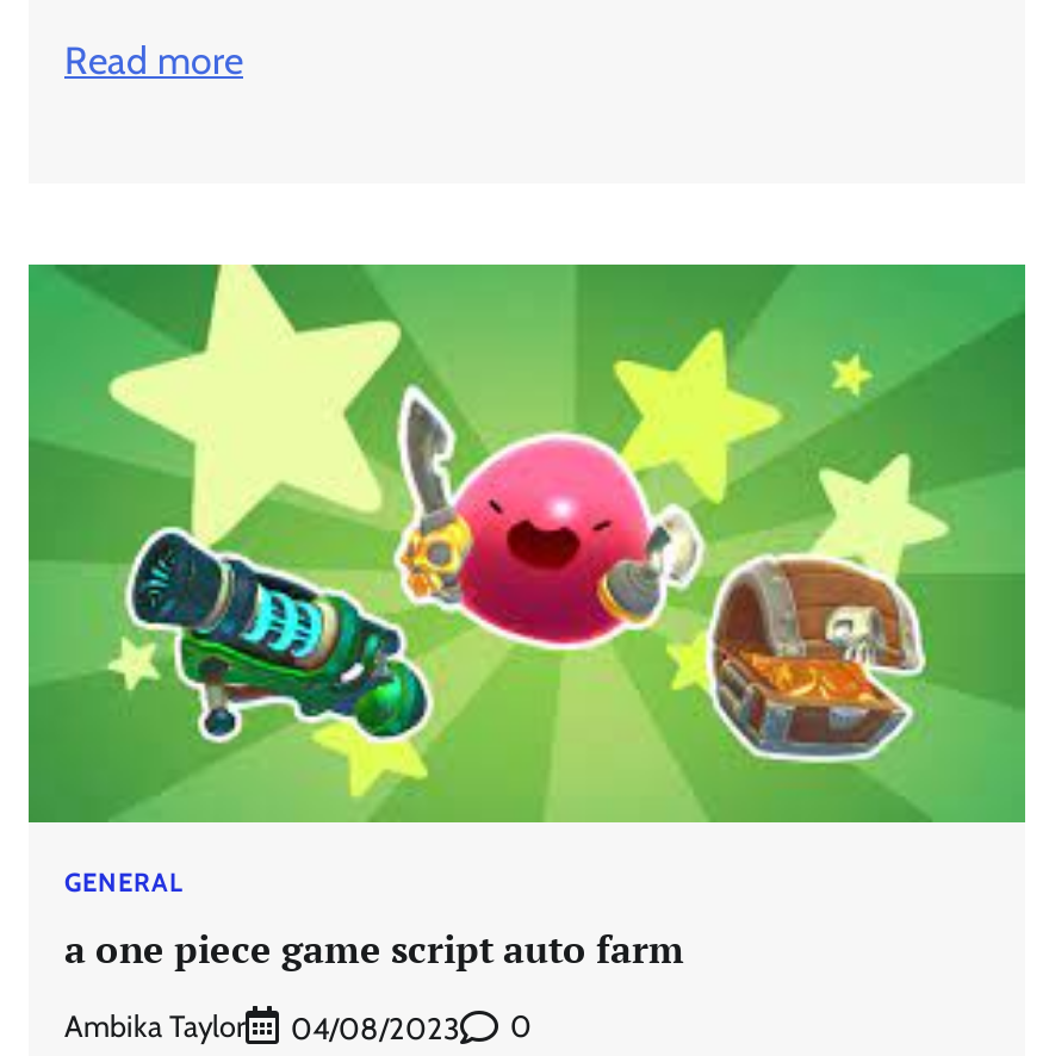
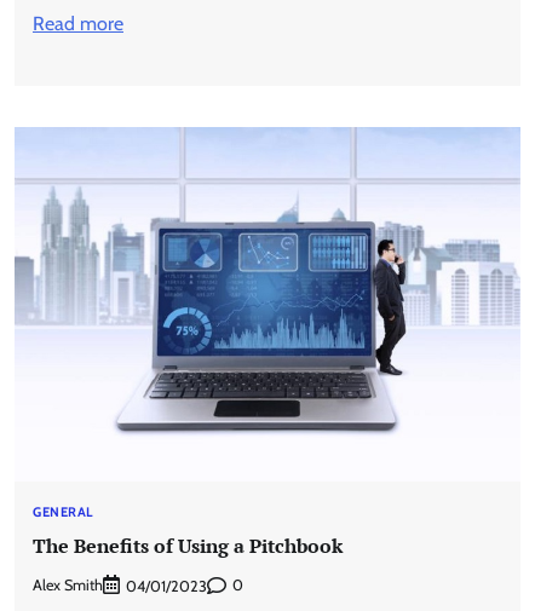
- [image]
+ [image]

- a one piece game script auto farm
+ The Benefits of Using a Pitchbook

- Ambika Taylor
- 04/08/2023
+ Alex Smith
+ 04/01/2023
